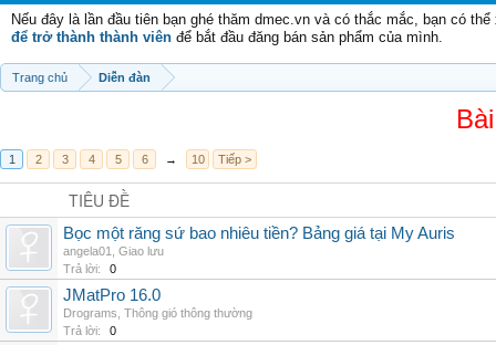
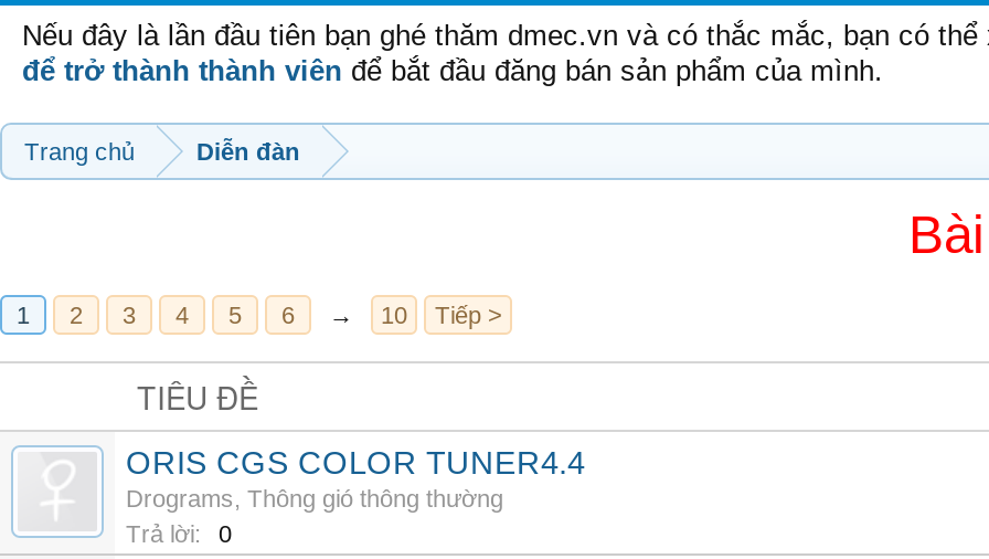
- Bọc một răng sứ bao nhiêu tiền? Bảng giá tại My Auris
- angela01, Giao lưu
- Trả lời:
- 0
- JMatPro 16.0
+ ORIS CGS COLOR TUNER4.4
